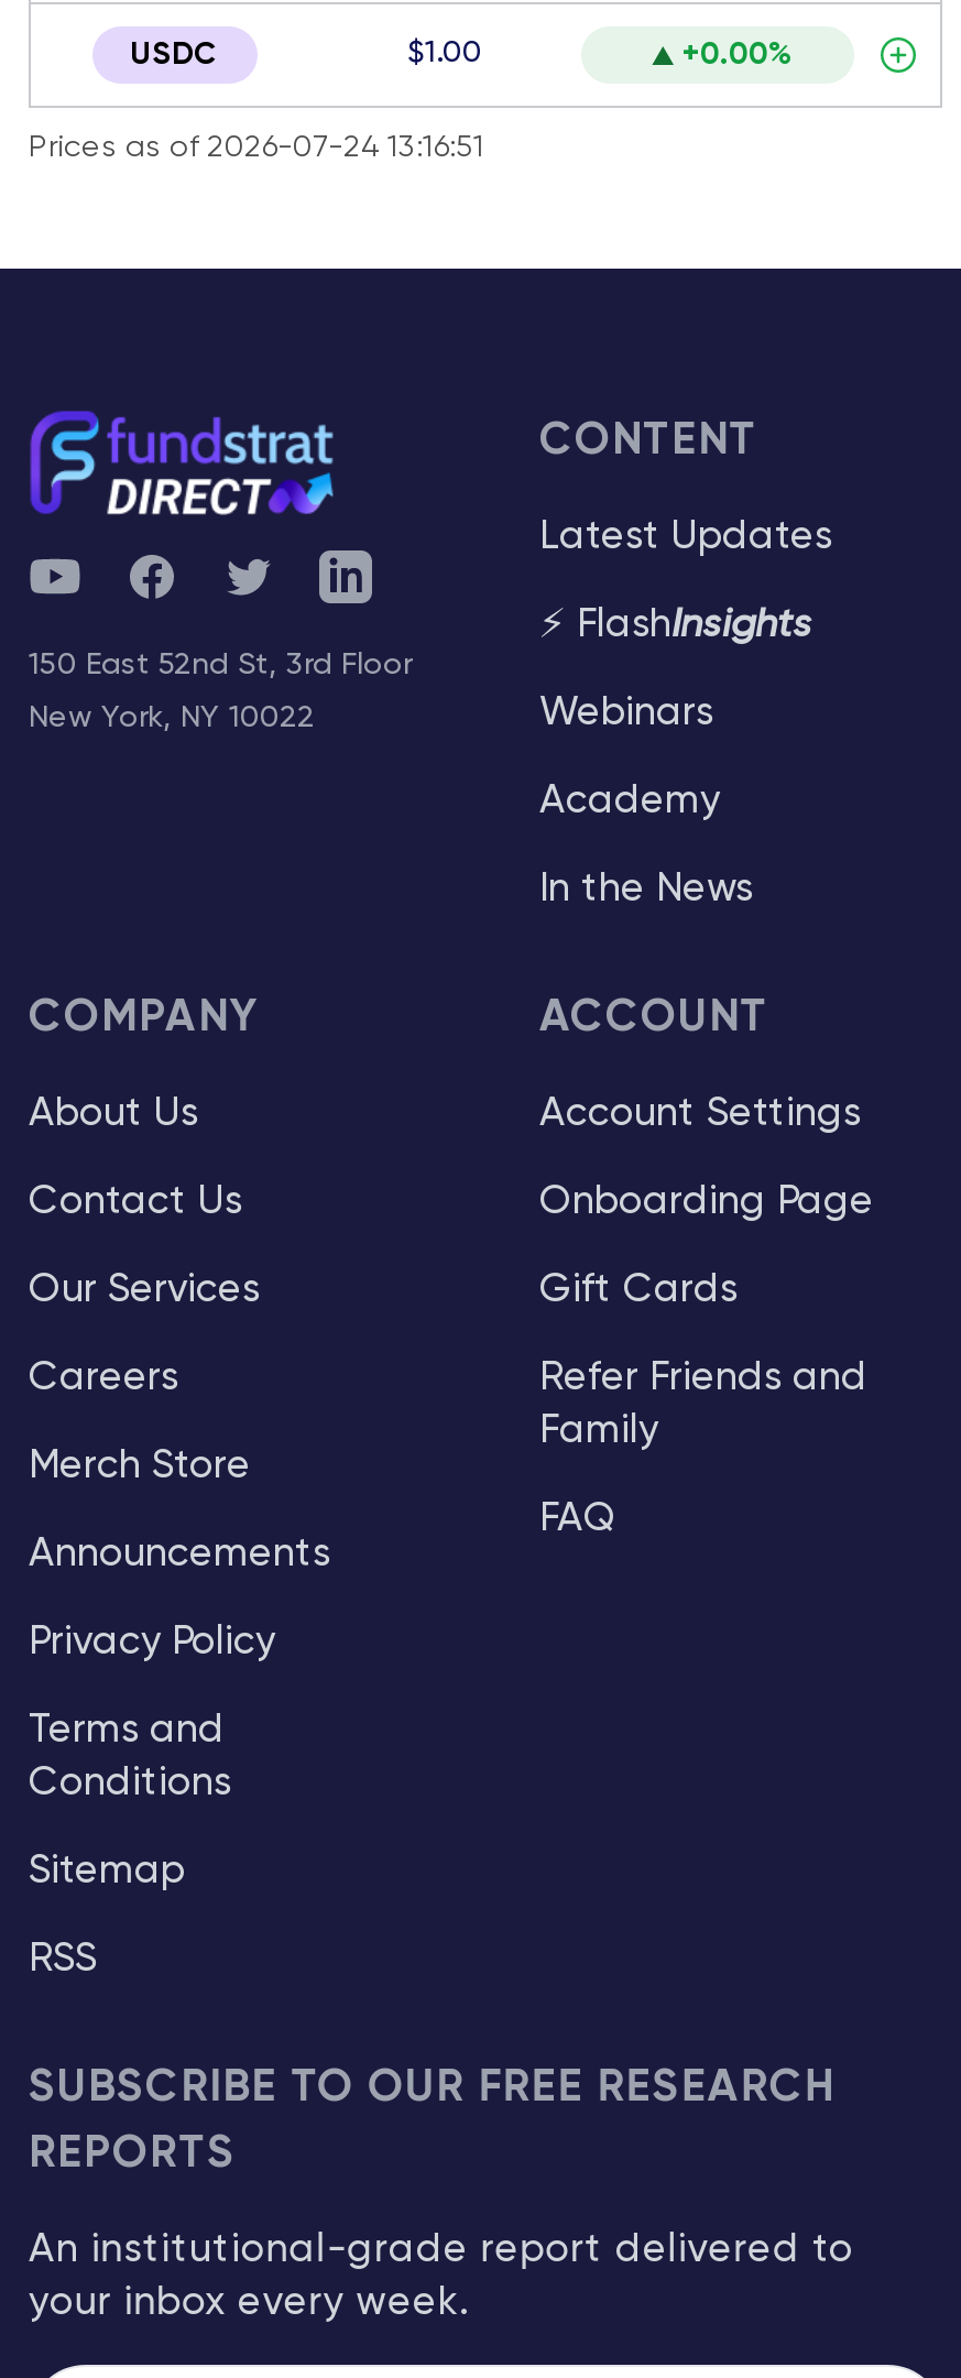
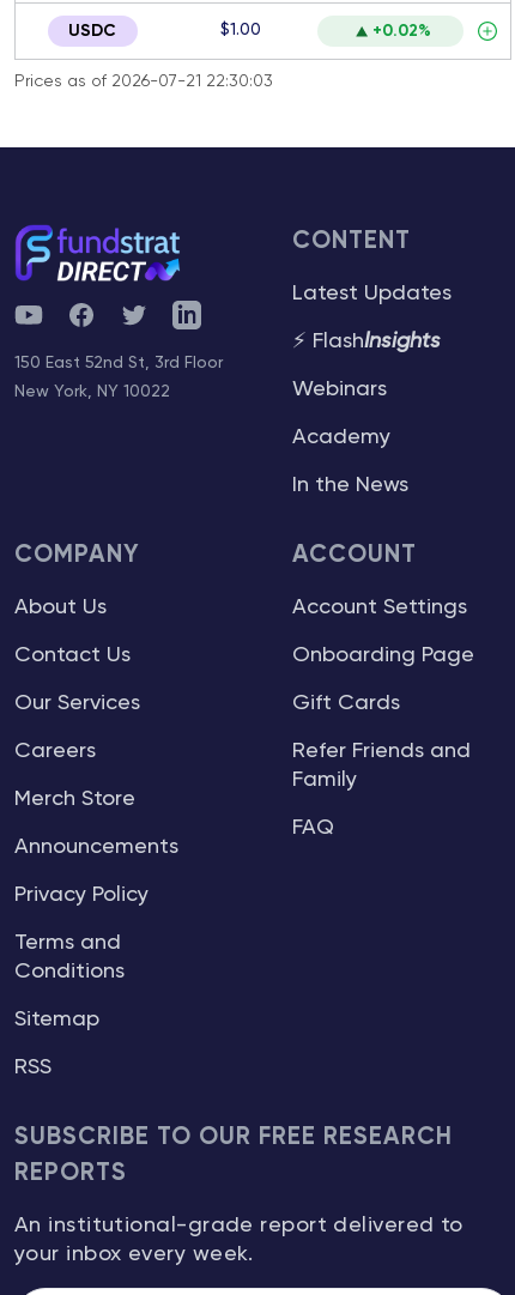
- +0.00%
+ +0.02%

- Prices as of 2026-07-24 13:16:51
+ Prices as of 2026-07-21 22:30:03
